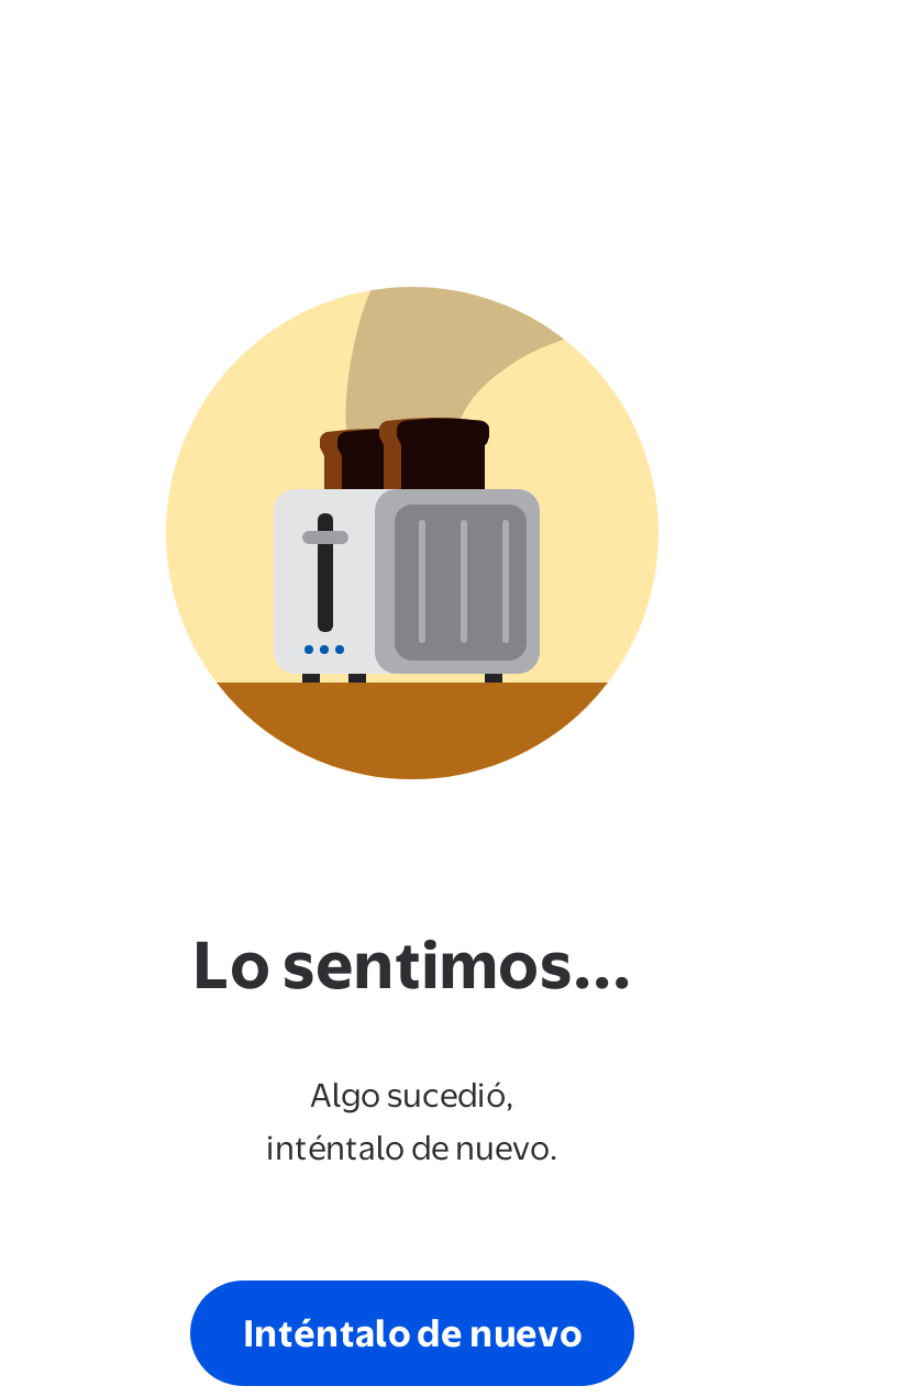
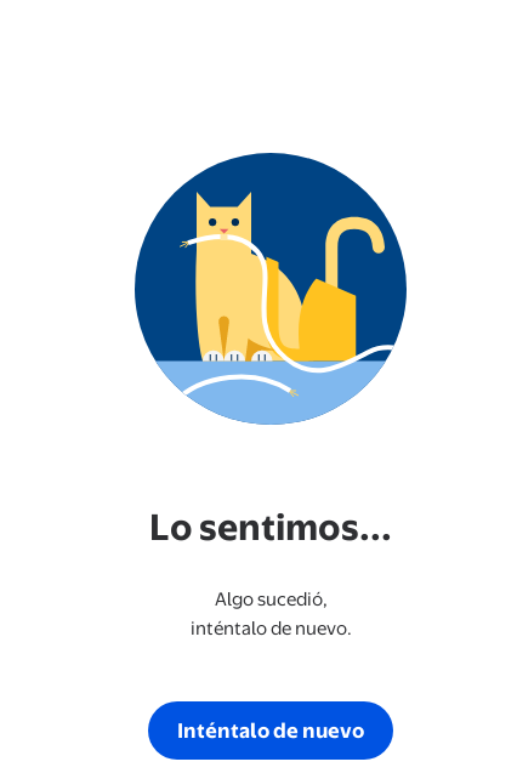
- [image]
+ [image]
